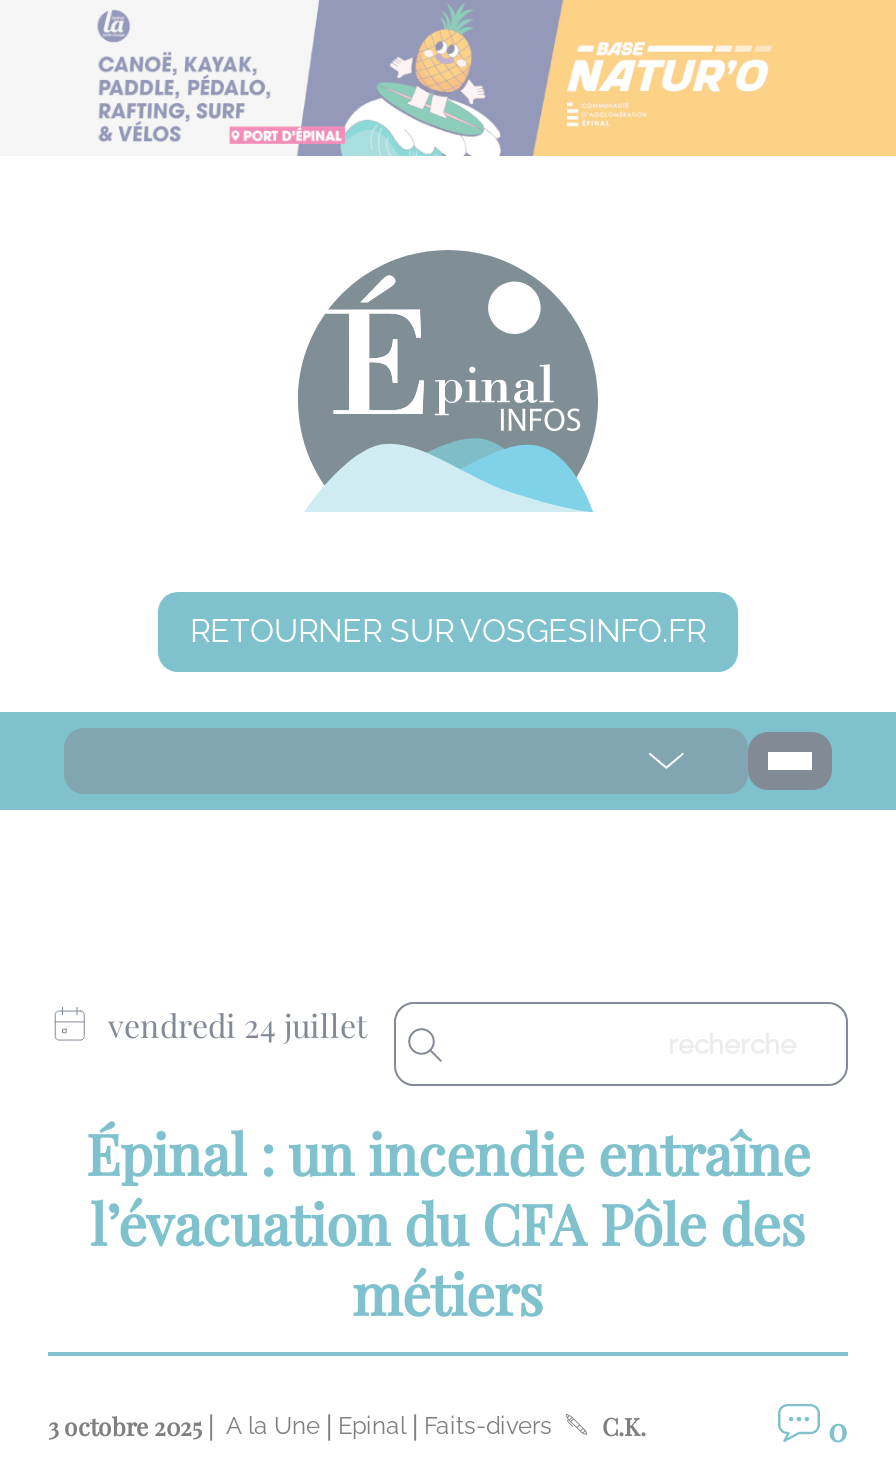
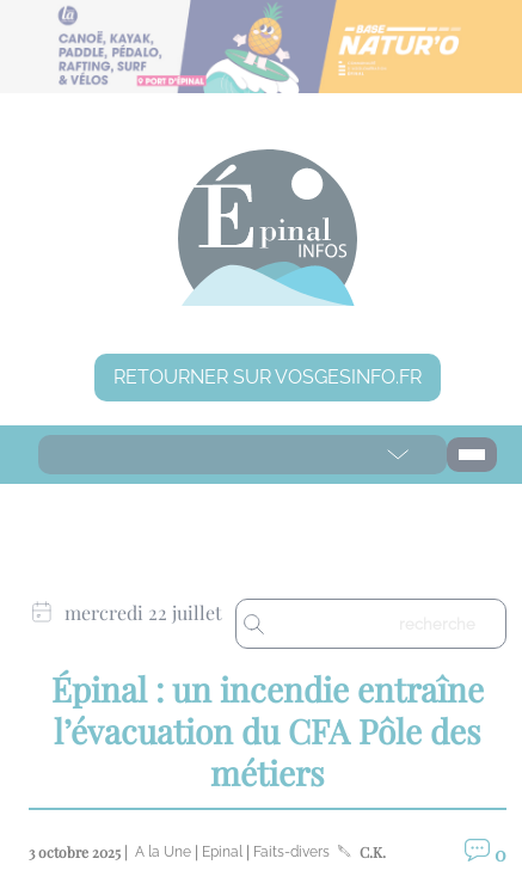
- vendredi 24 juillet
+ mercredi 22 juillet
